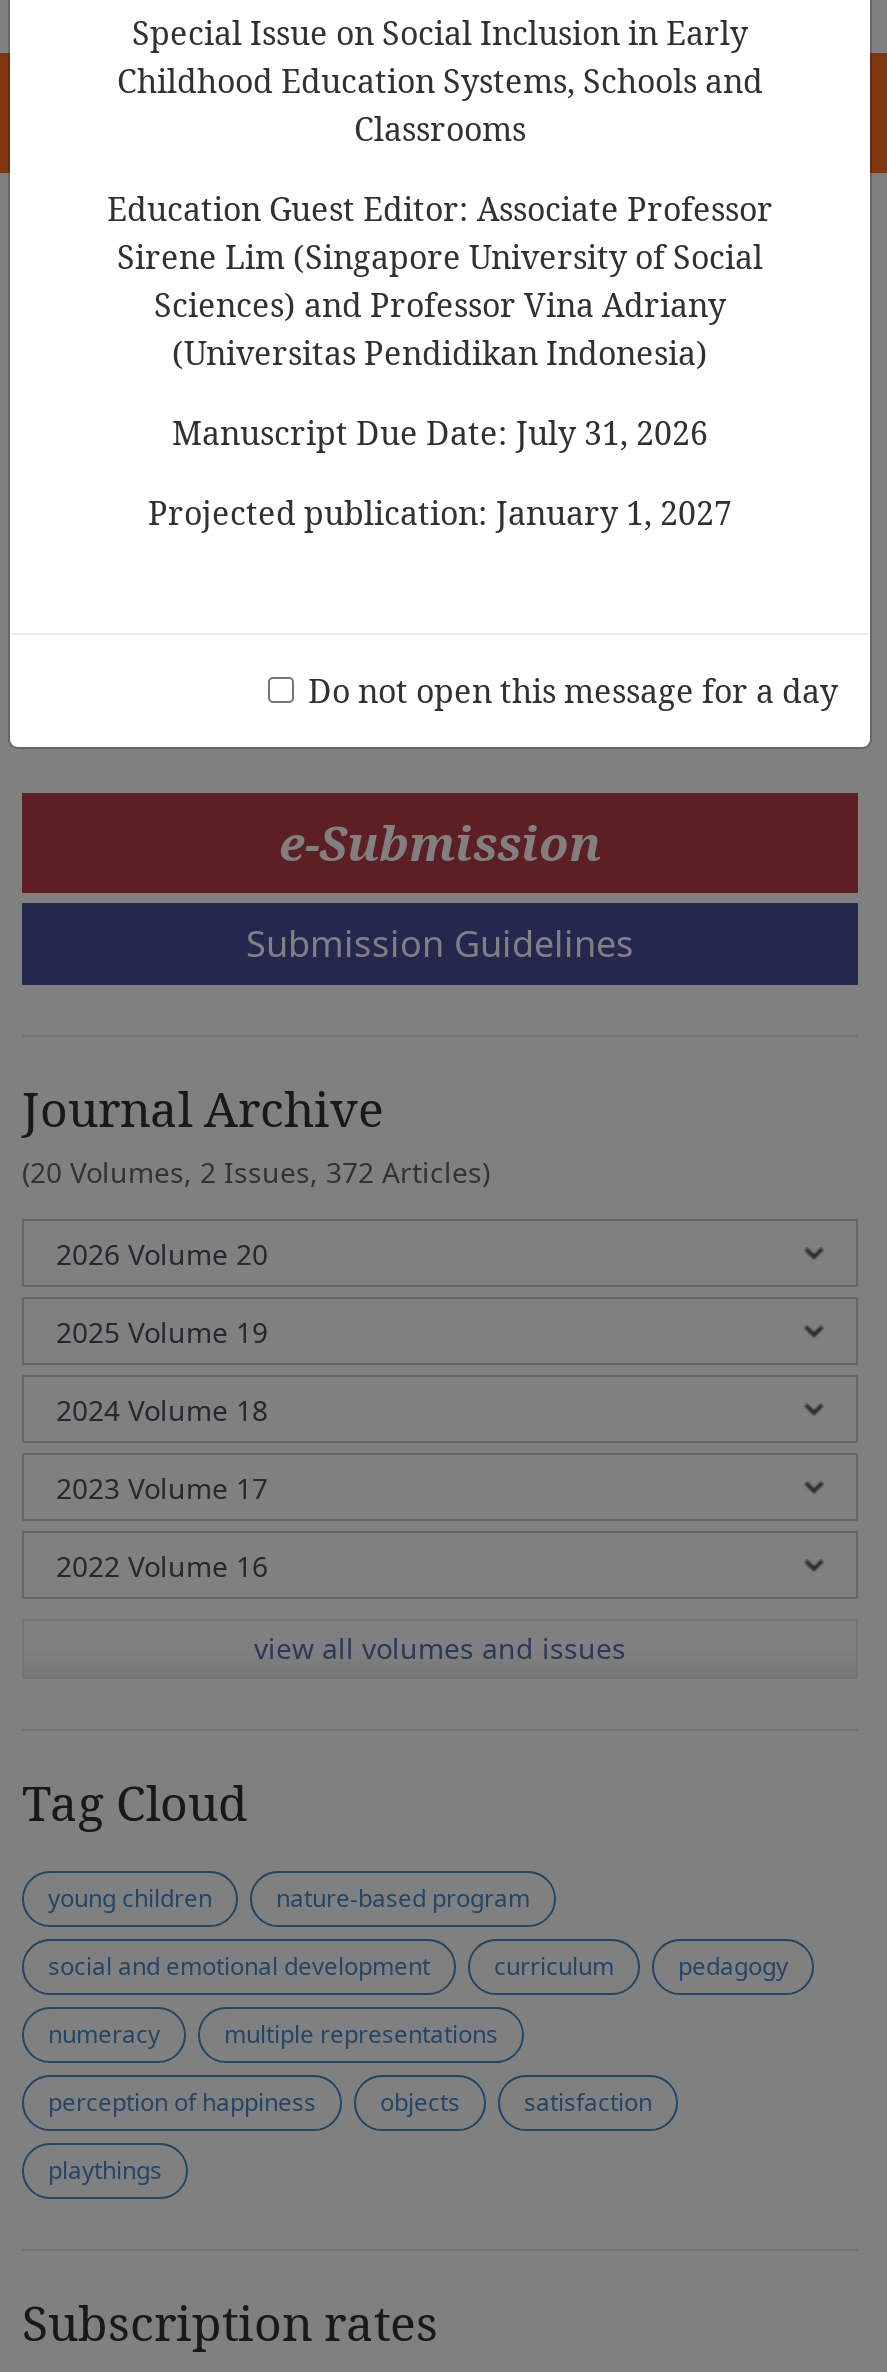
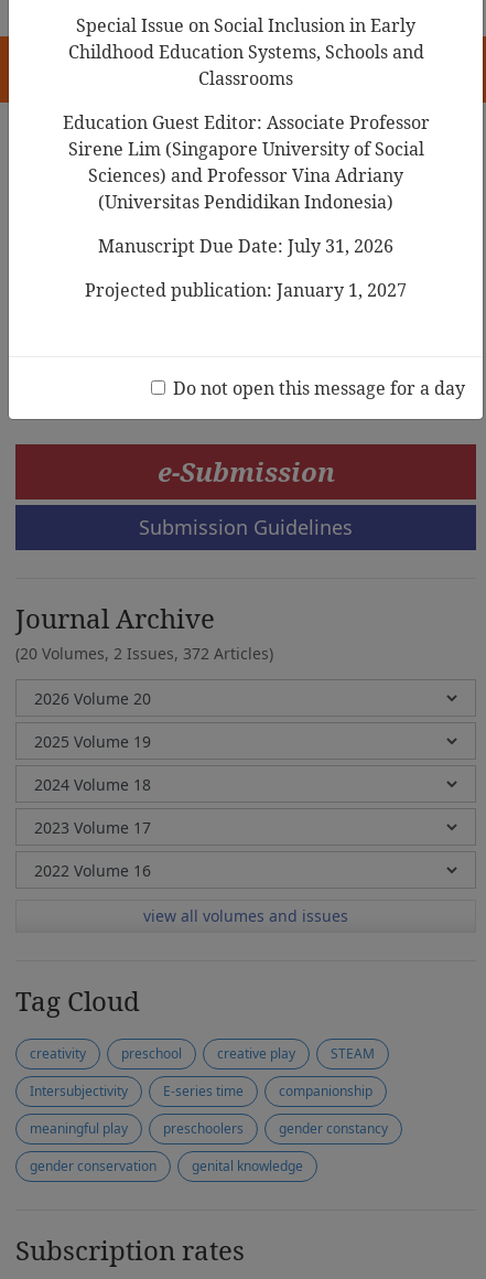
- young children
- nature-based program
- social and emotional development
- curriculum
- pedagogy
- numeracy
- multiple representations
- perception of happiness
- objects
- satisfaction
- playthings
+ creativity
+ preschool
+ creative play
+ STEAM
+ Intersubjectivity
+ E-series time
+ companionship
+ meaningful play
+ preschoolers
+ gender constancy
+ gender conservation
+ genital knowledge
